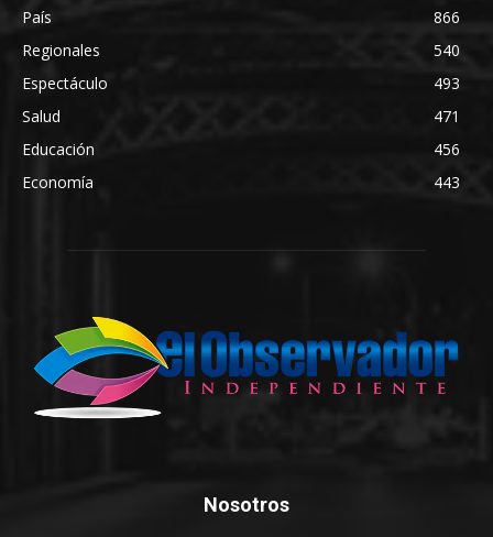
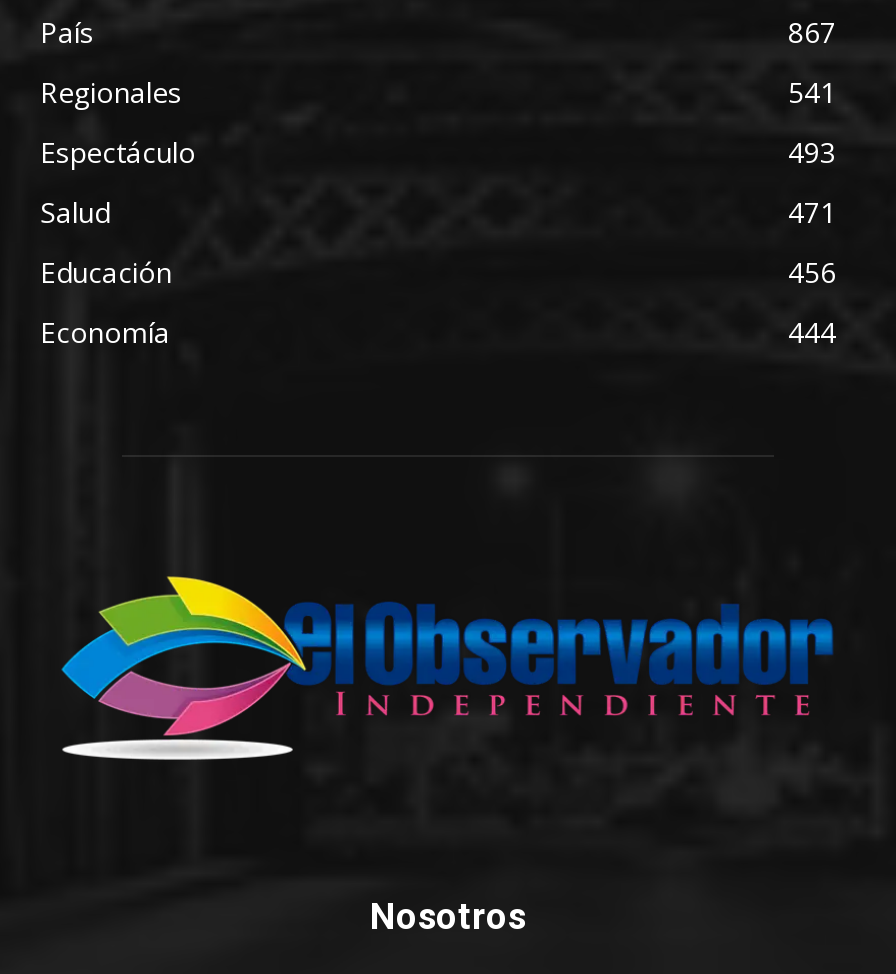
- 866
+ 867

- 540
+ 541

- 443
+ 444
